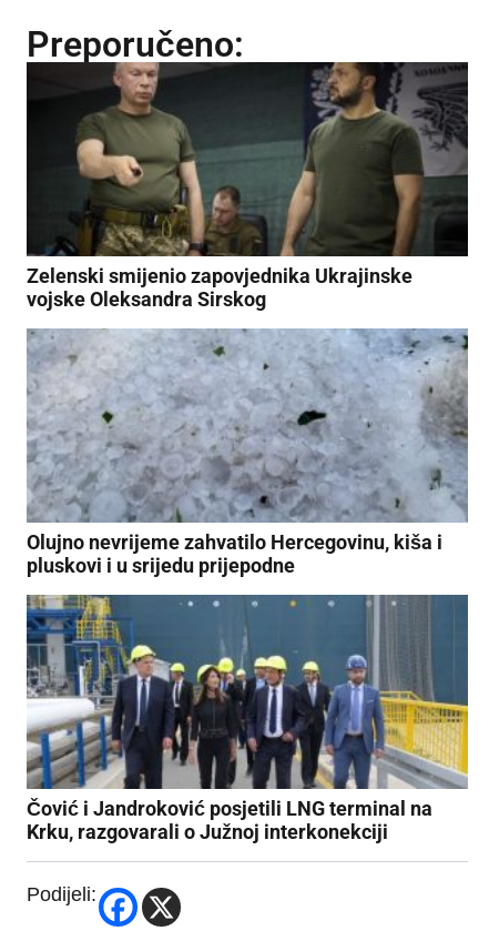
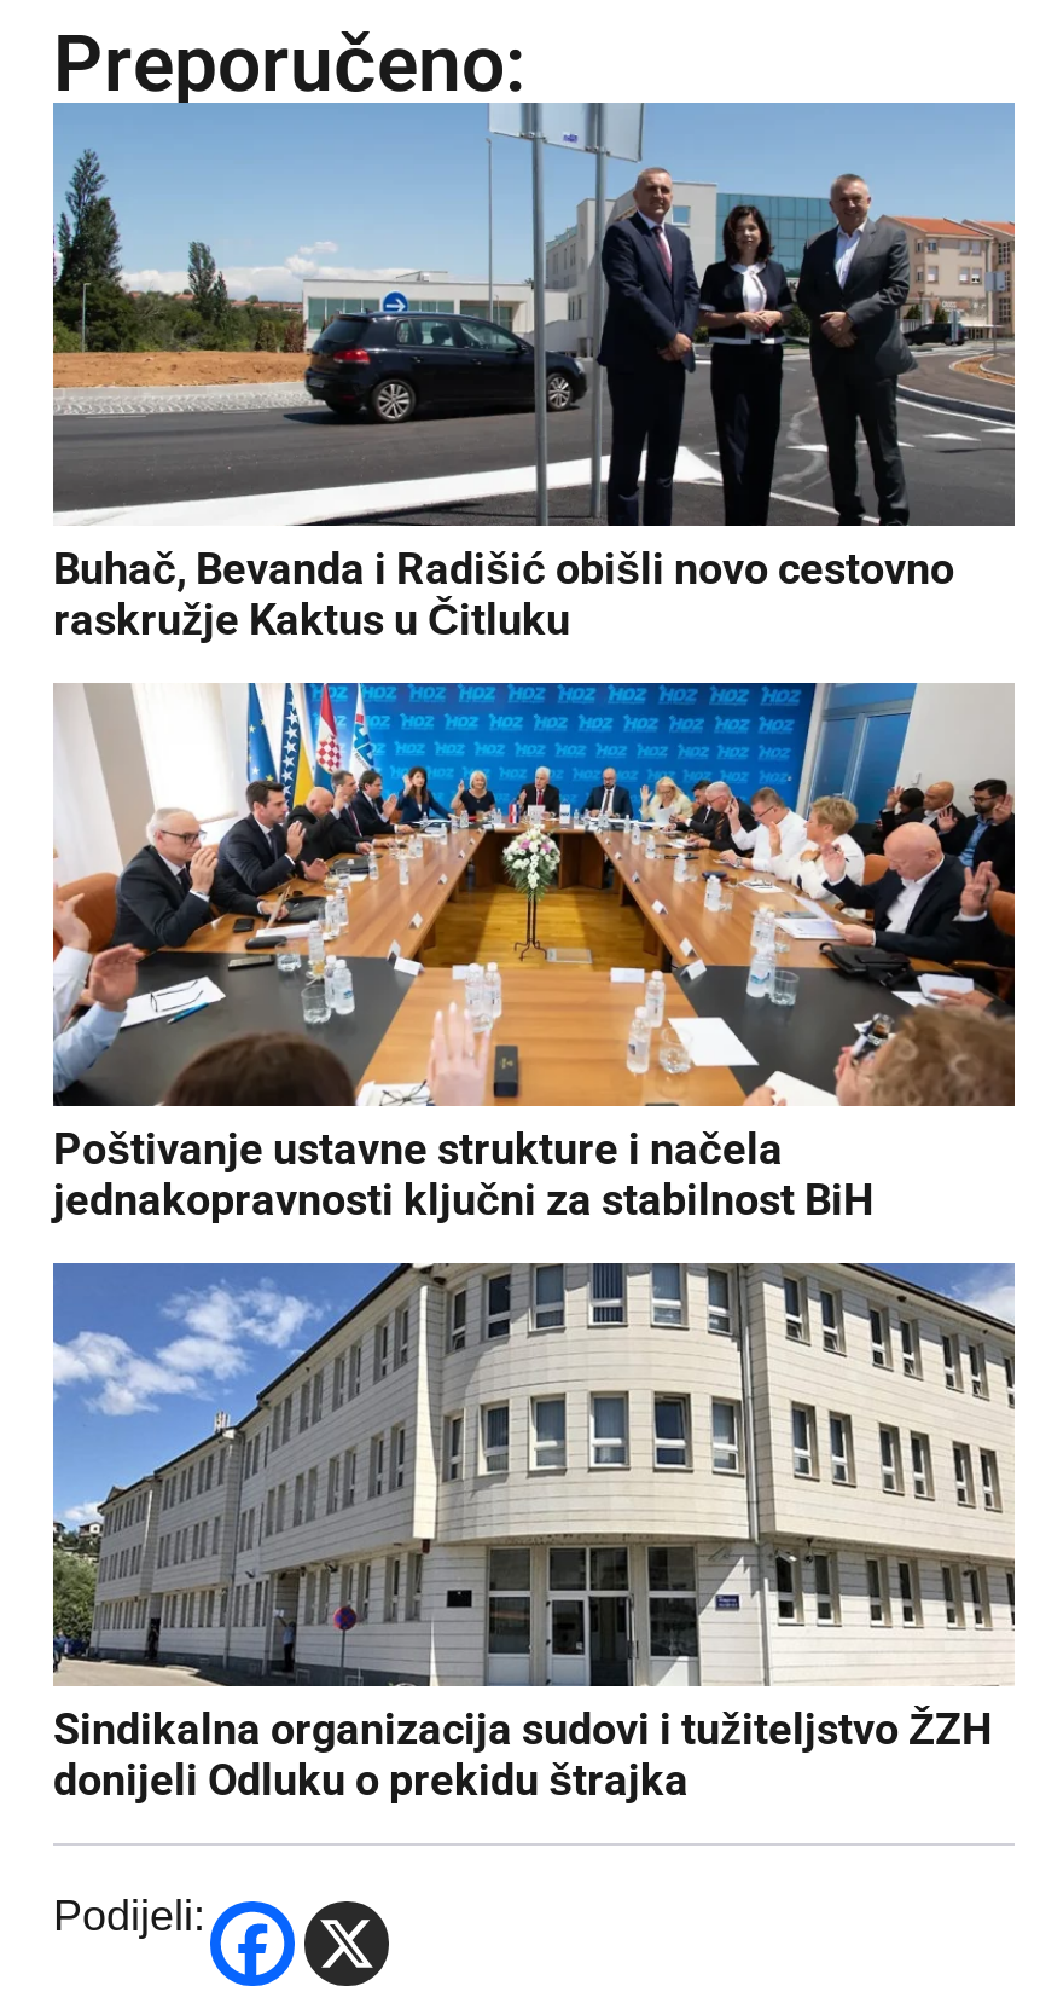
- [image]
- Zelenski smijenio zapovjednika Ukrajinske
- vojske Oleksandra Sirskog
+ [image]
+ Buhač, Bevanda i Radišić obišli novo cestovno
+ raskružje Kaktus u Čitluku

- [image]
- Olujno nevrijeme zahvatilo Hercegovinu, kiša i
- pluskovi i u srijedu prijepodne
+ [image]
+ Poštivanje ustavne strukture i načela
+ jednakopravnosti ključni za stabilnost BiH

- [image]
- Čović i Jandroković posjetili LNG terminal na
- Krku, razgovarali o Južnoj interkonekciji
+ [image]
+ Sindikalna organizacija sudovi i tužiteljstvo ŽZH
+ donijeli Odluku o prekidu štrajka
